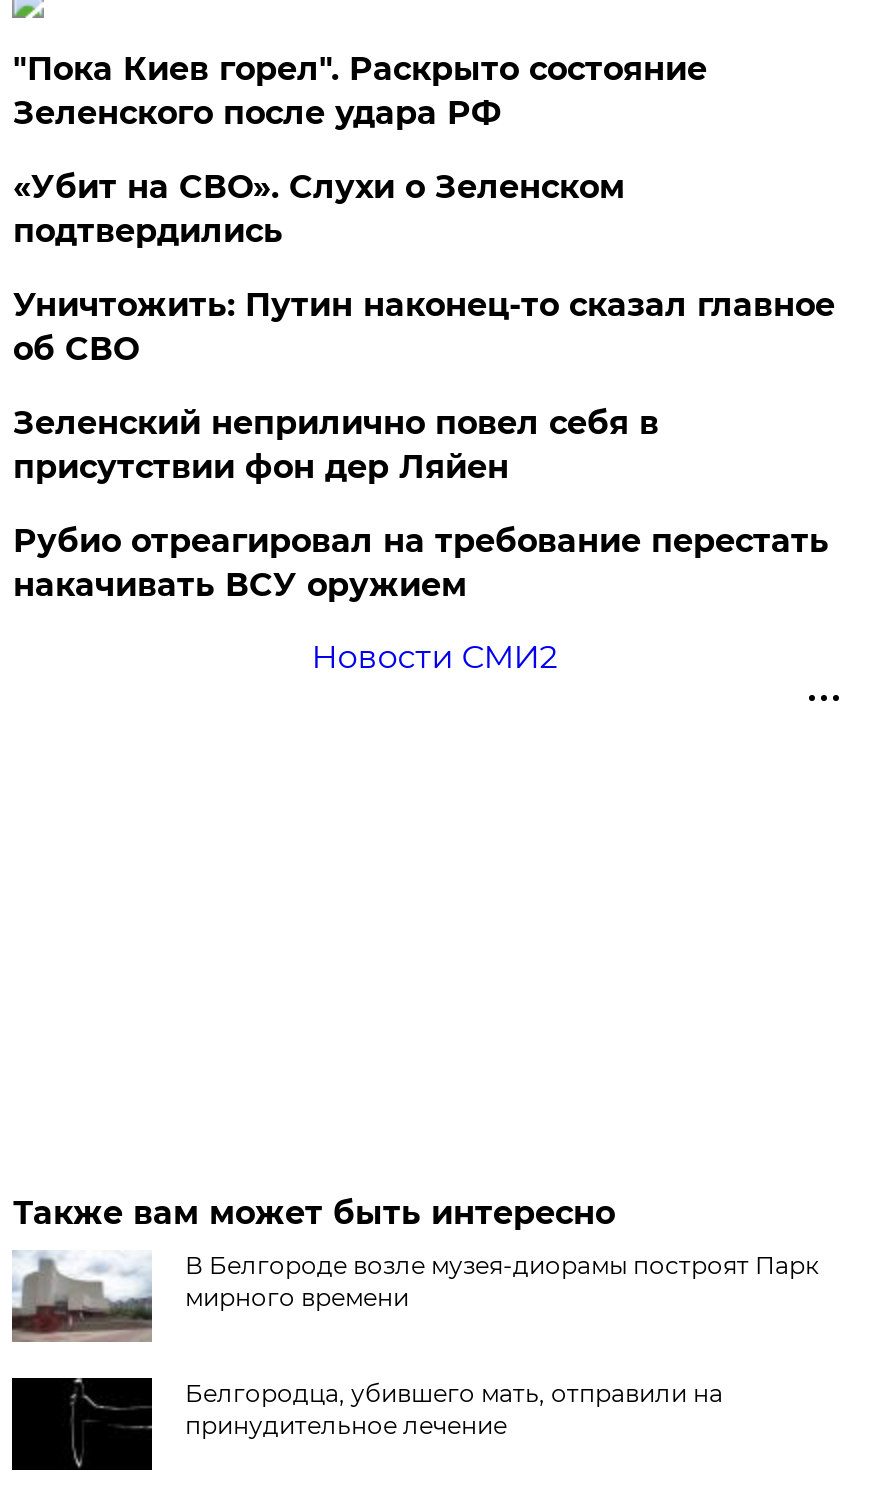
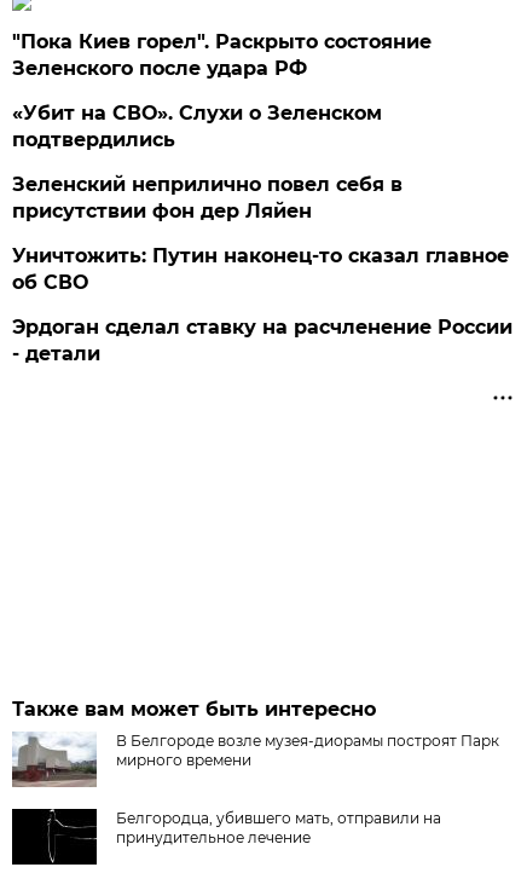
moved down: Уничтожить: Путин наконец-то сказал главное | об СВО

moved up: Зеленский неприлично повел cебя в | присутствии фон дер Ляйен

- Рубио отреагировал на требование перестать
- накачивать ВСУ оружием

- Новости СМИ2
+ Эрдоган сделал ставку на расчленение России
+ - детали
